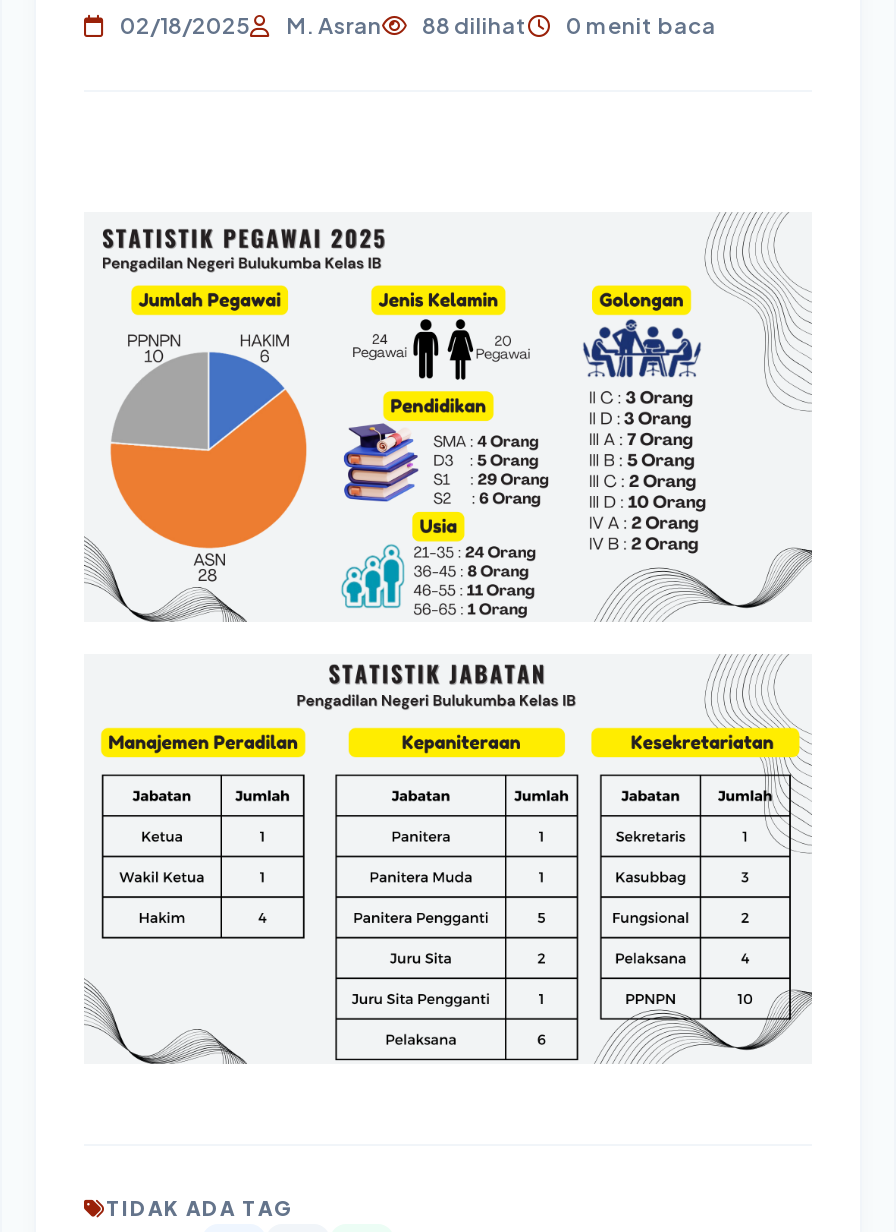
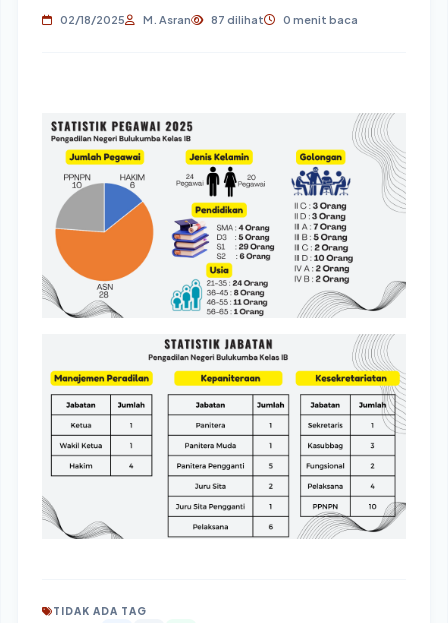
- 88 dilihat
+ 87 dilihat
